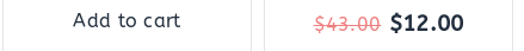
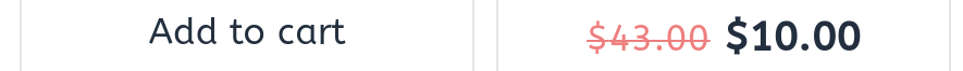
- $43.00 $12.00
+ $43.00 $10.00
